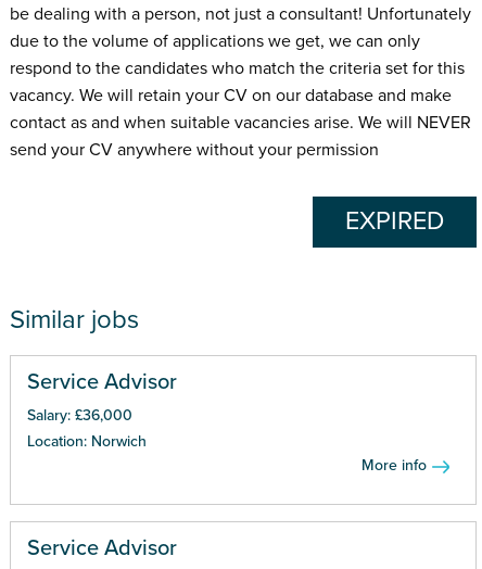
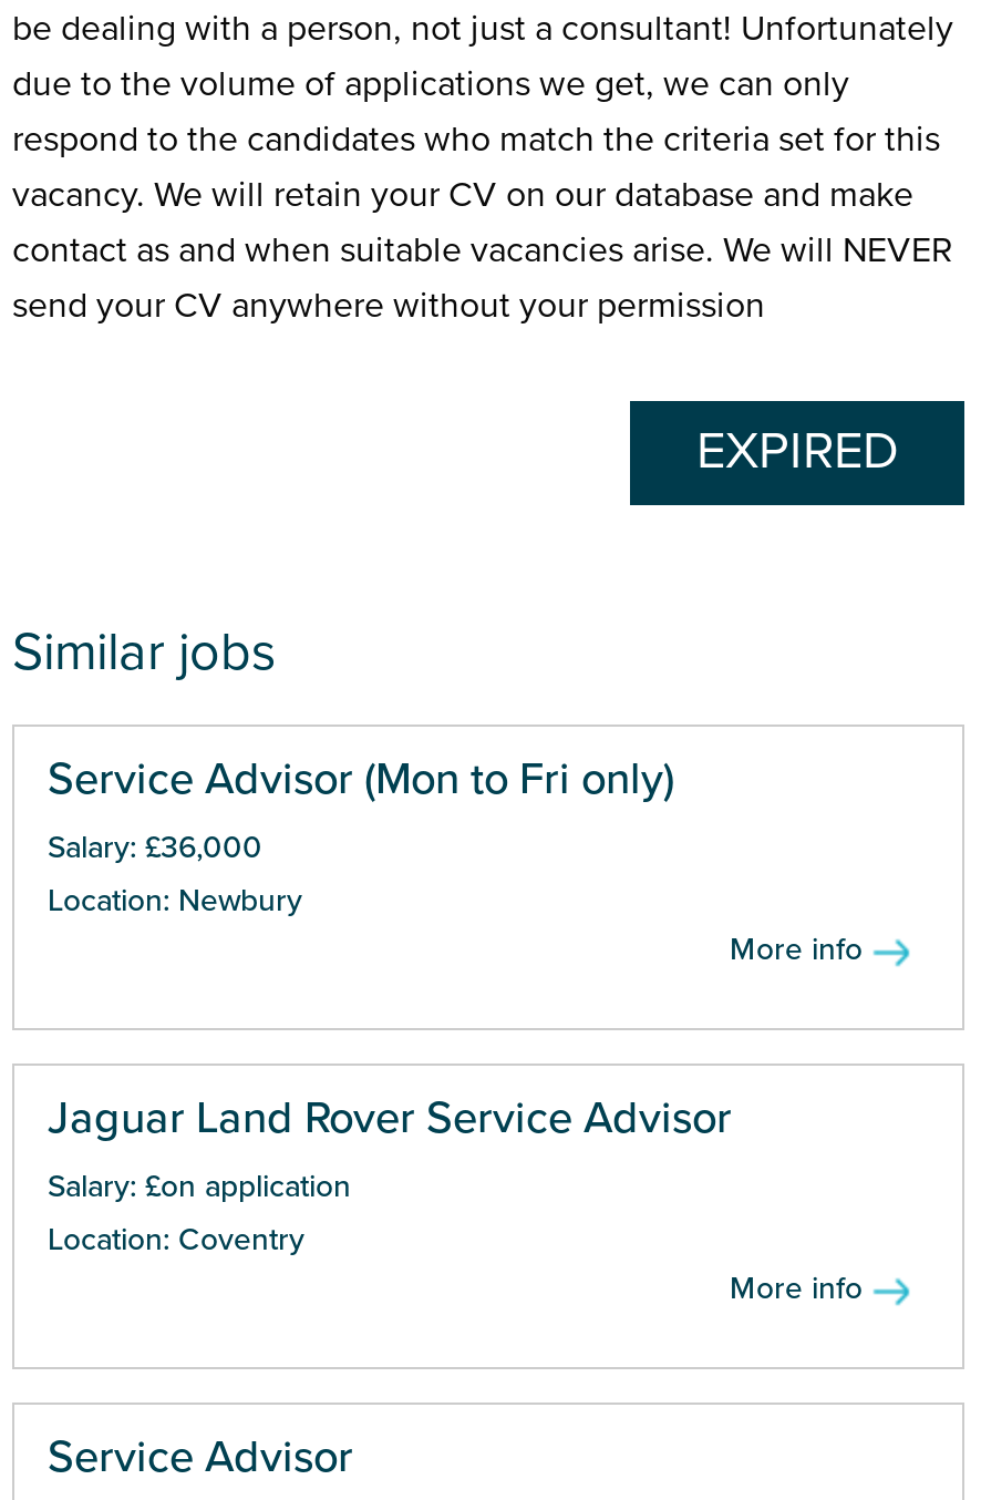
- Service Advisor
+ Service Advisor (Mon to Fri only)

- Location: Norwich
+ Location: Newbury
+ More info
+ Jaguar Land Rover Service Advisor
+ Salary: £on application
+ Location: Coventry
